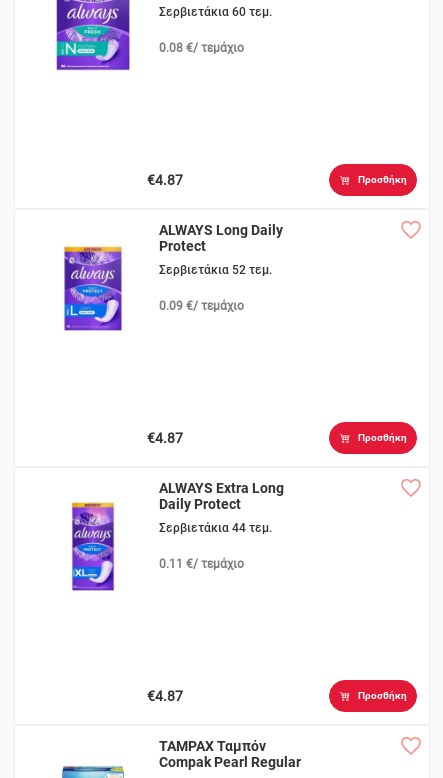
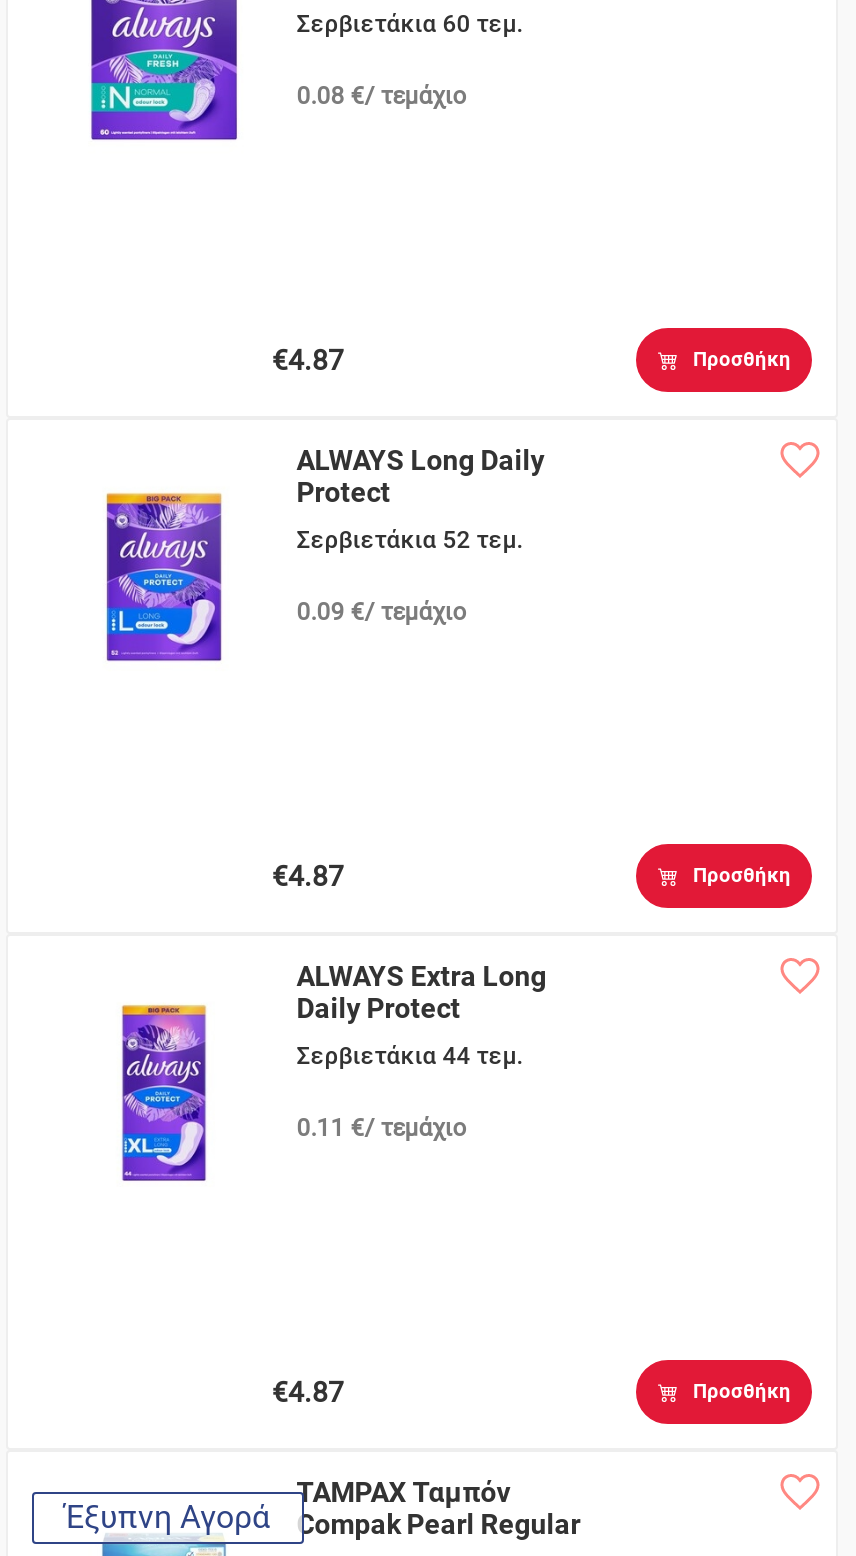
+ Έξυπνη Αγορά
